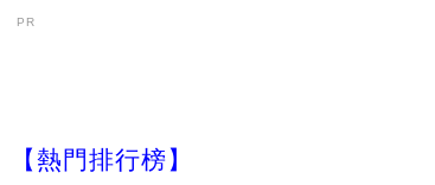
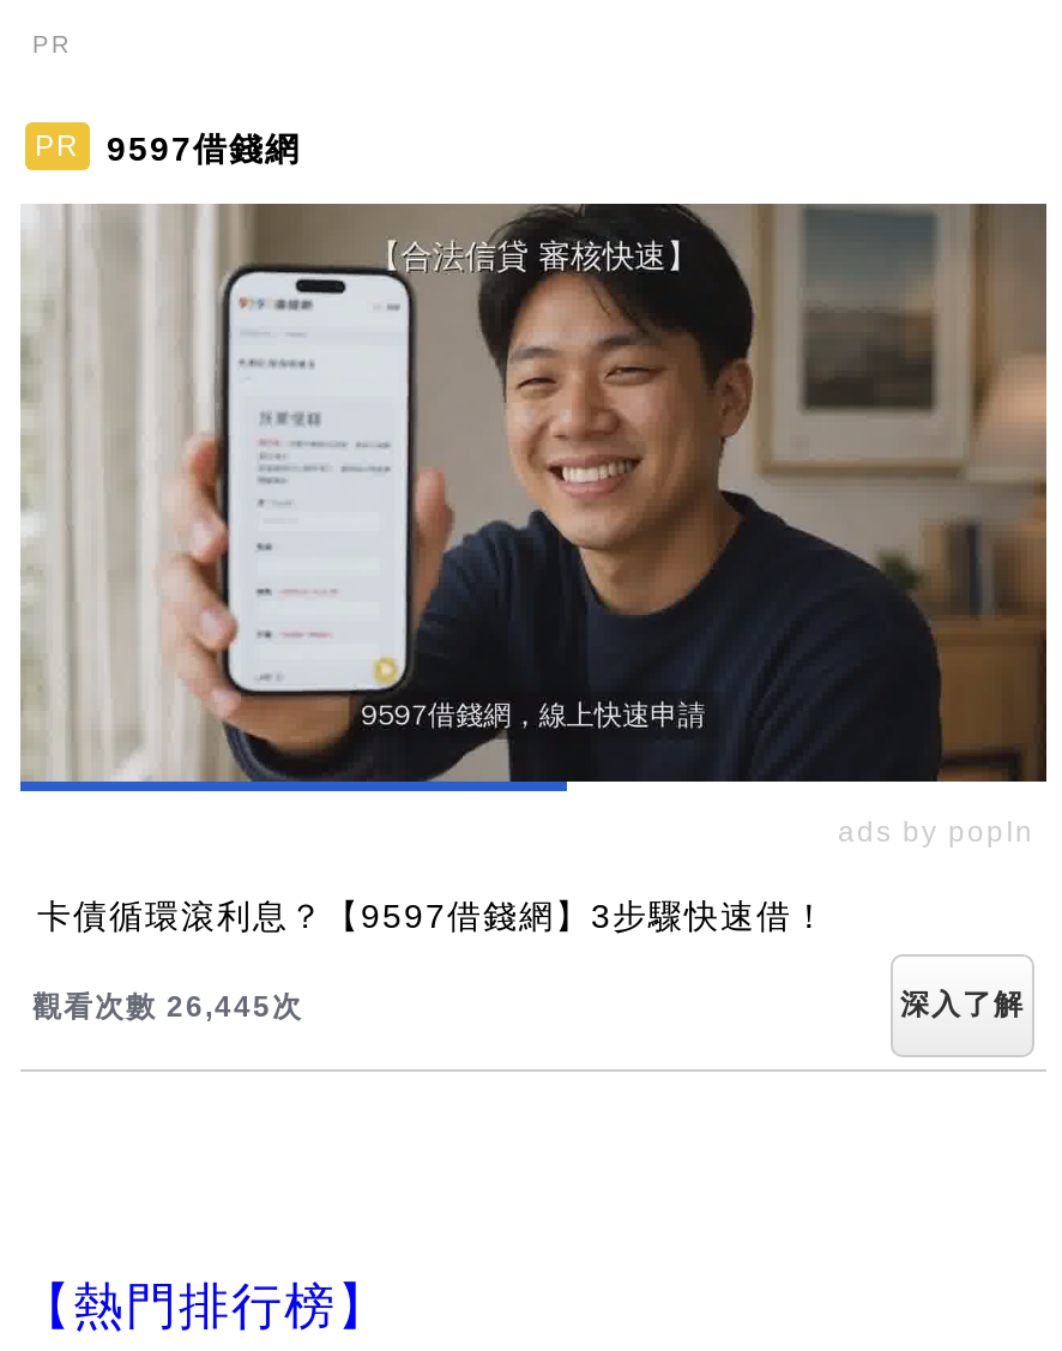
+ [image]
+ ads by popIn
+ 卡債循環滾利息？【9597借錢網】3步驟快速借！
+ 觀看次數 26,445次
+ 深入了解

+ PR
+ 9597借錢網
